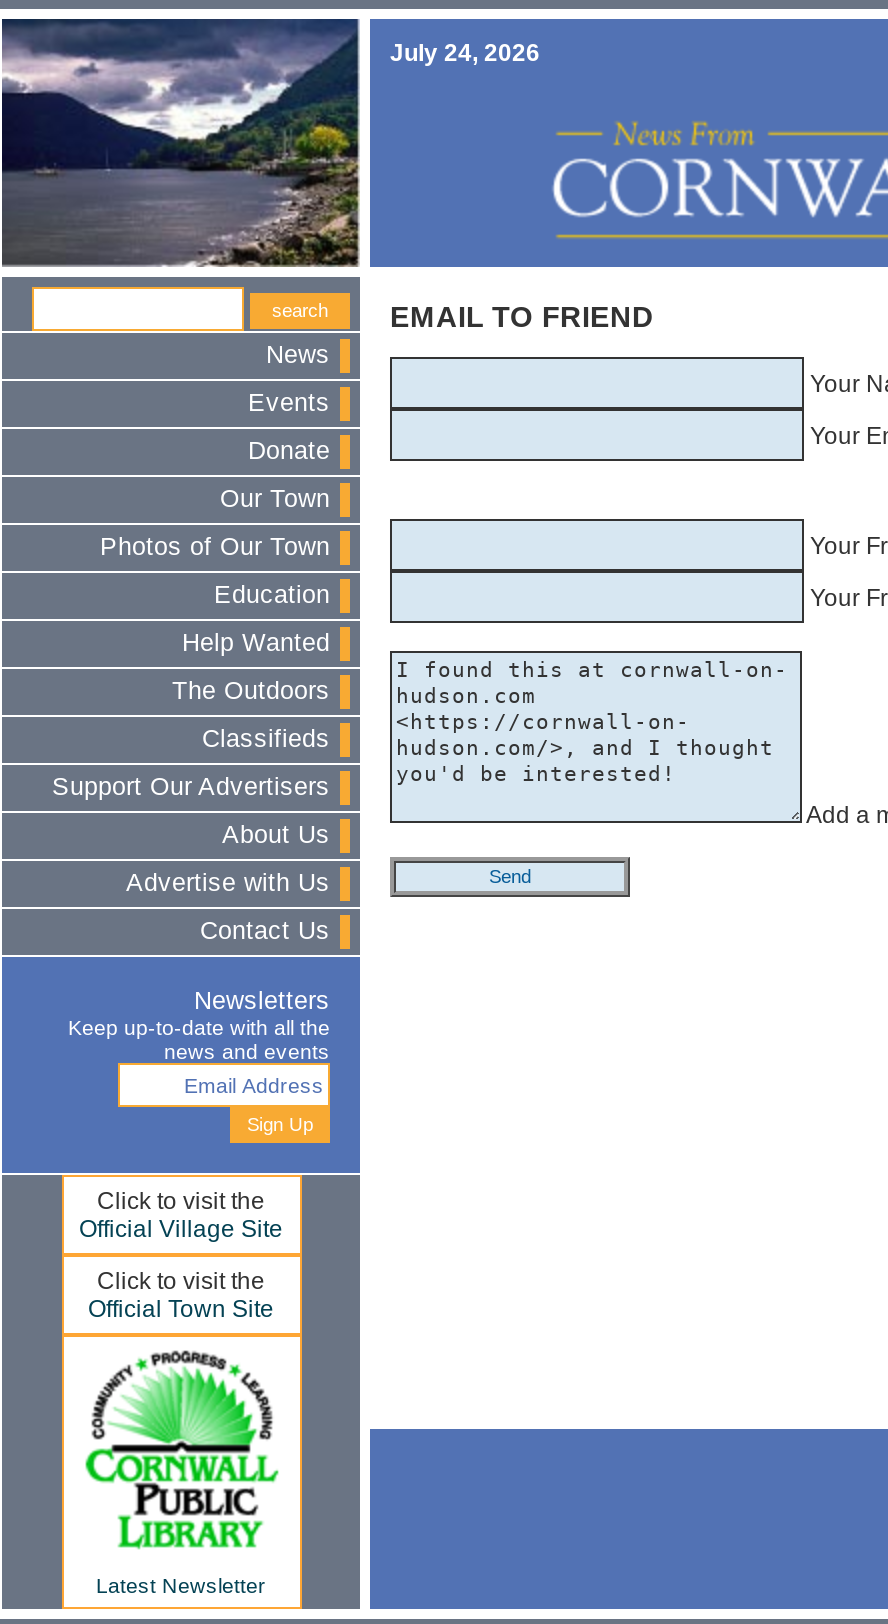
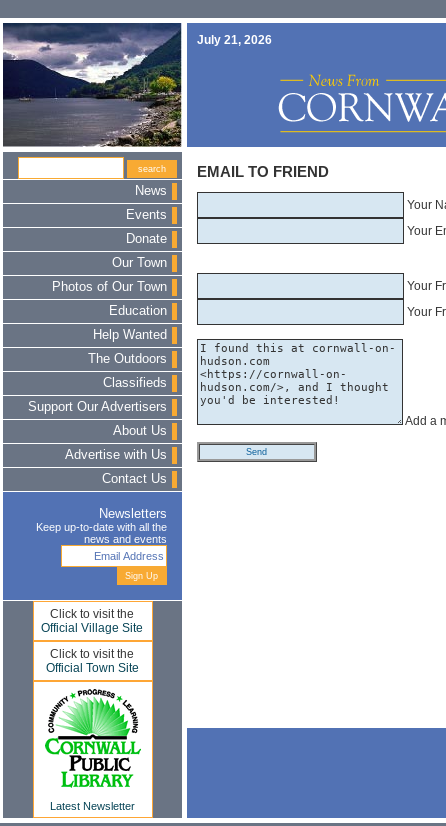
- July 24, 2026
+ July 21, 2026
